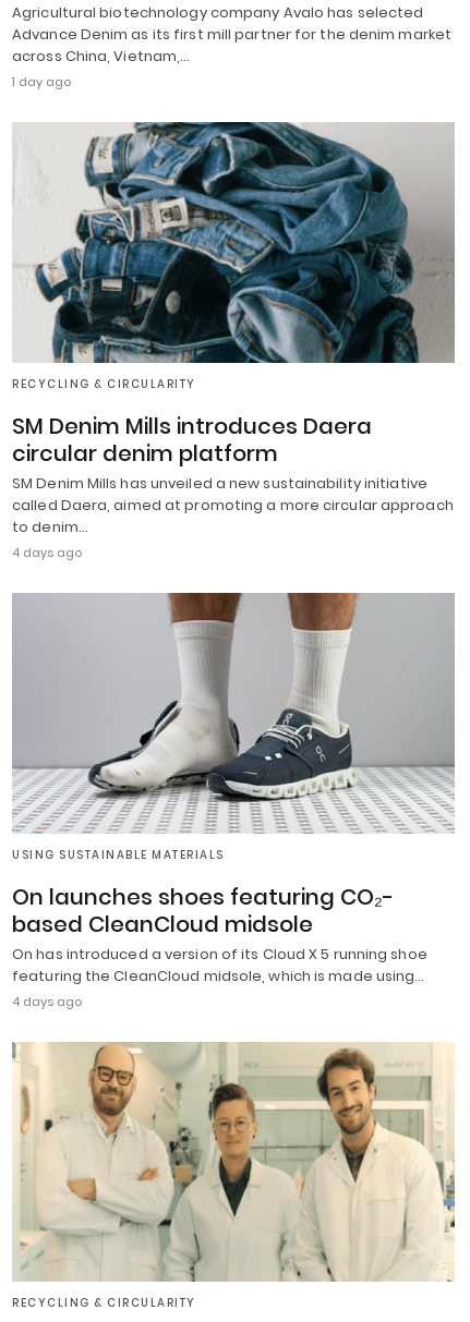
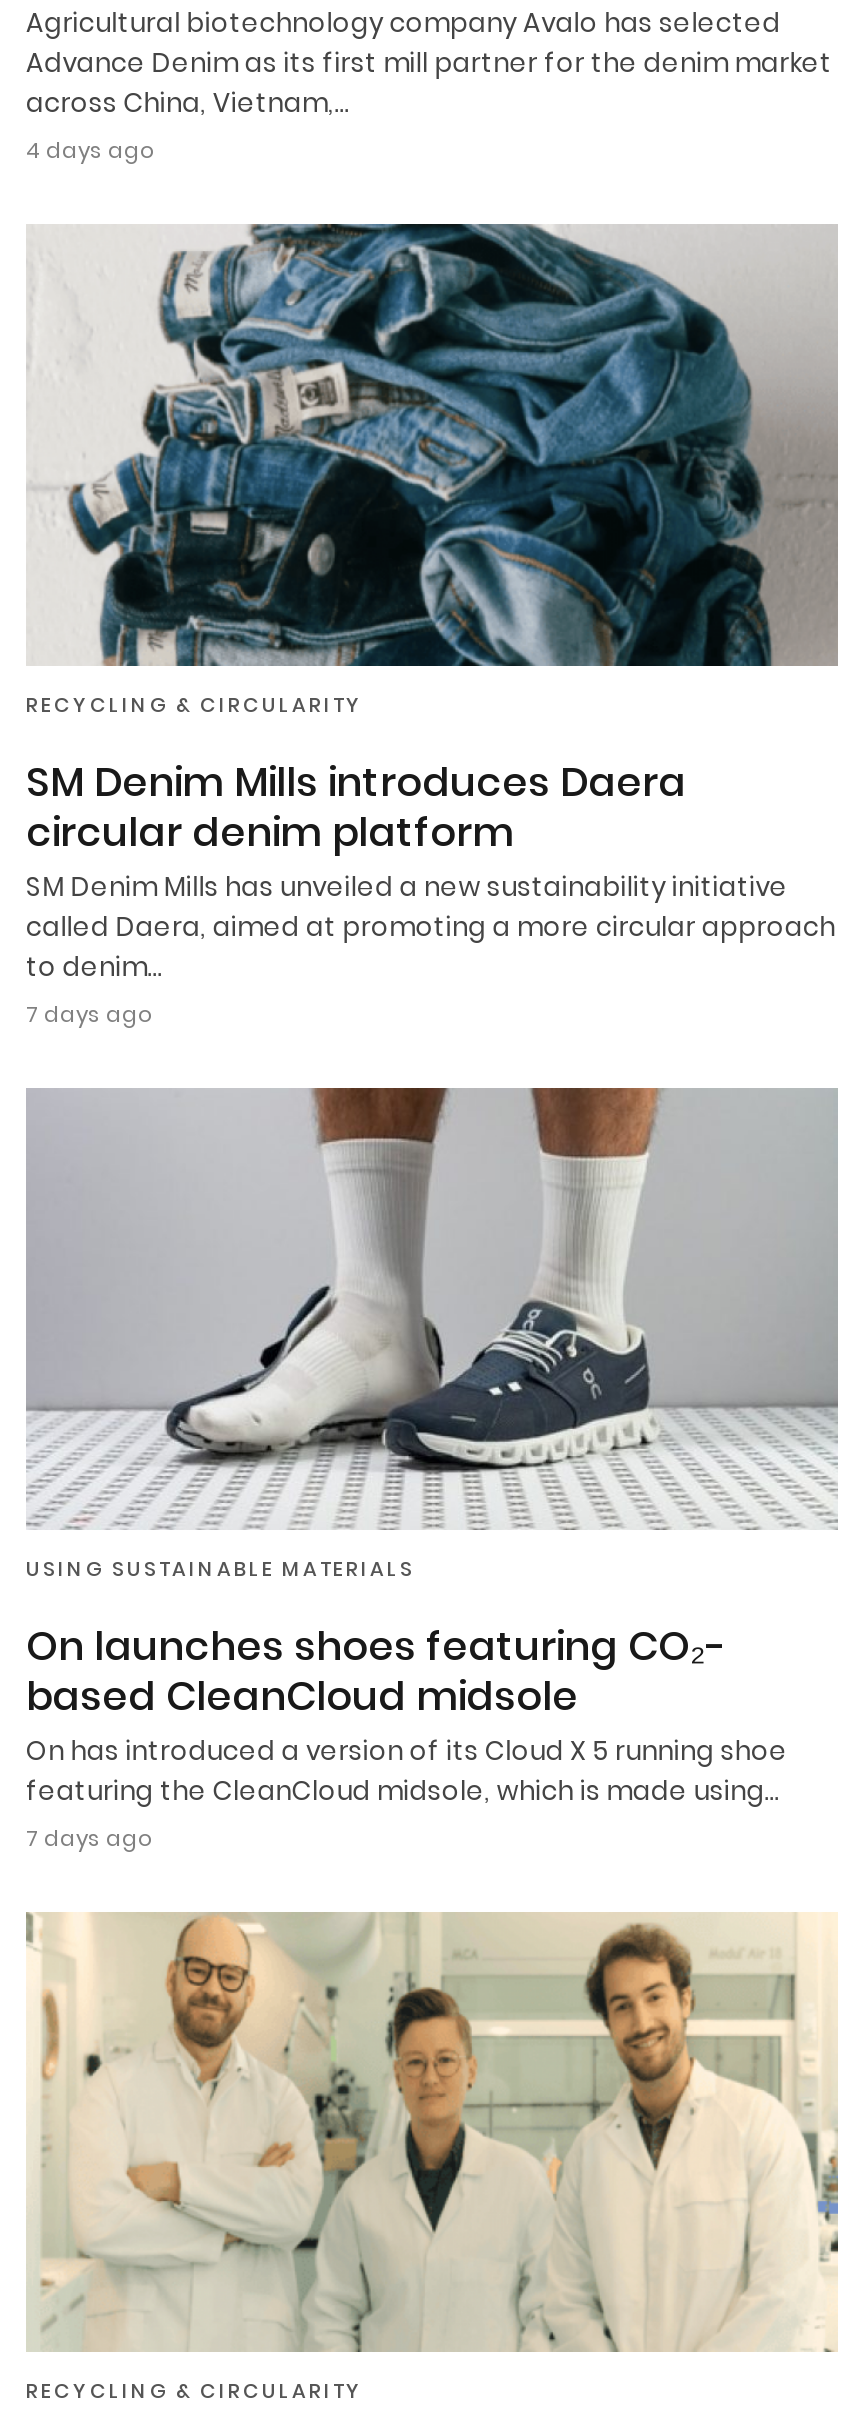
- 1 day ago
+ 4 days ago

- 4 days ago
+ 7 days ago

- 4 days ago
+ 7 days ago
